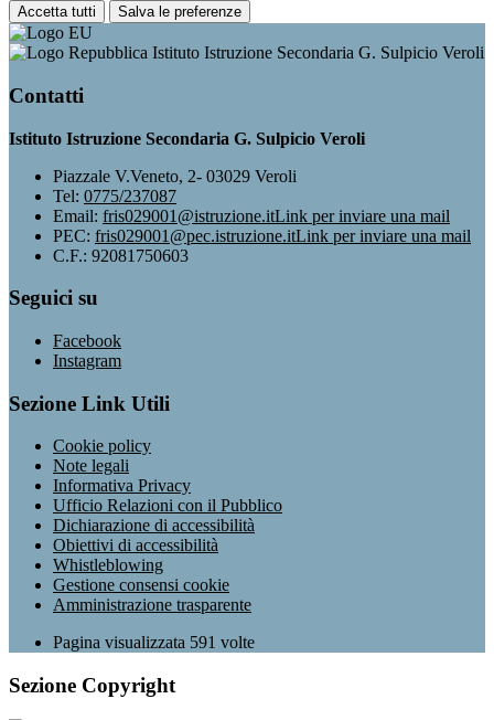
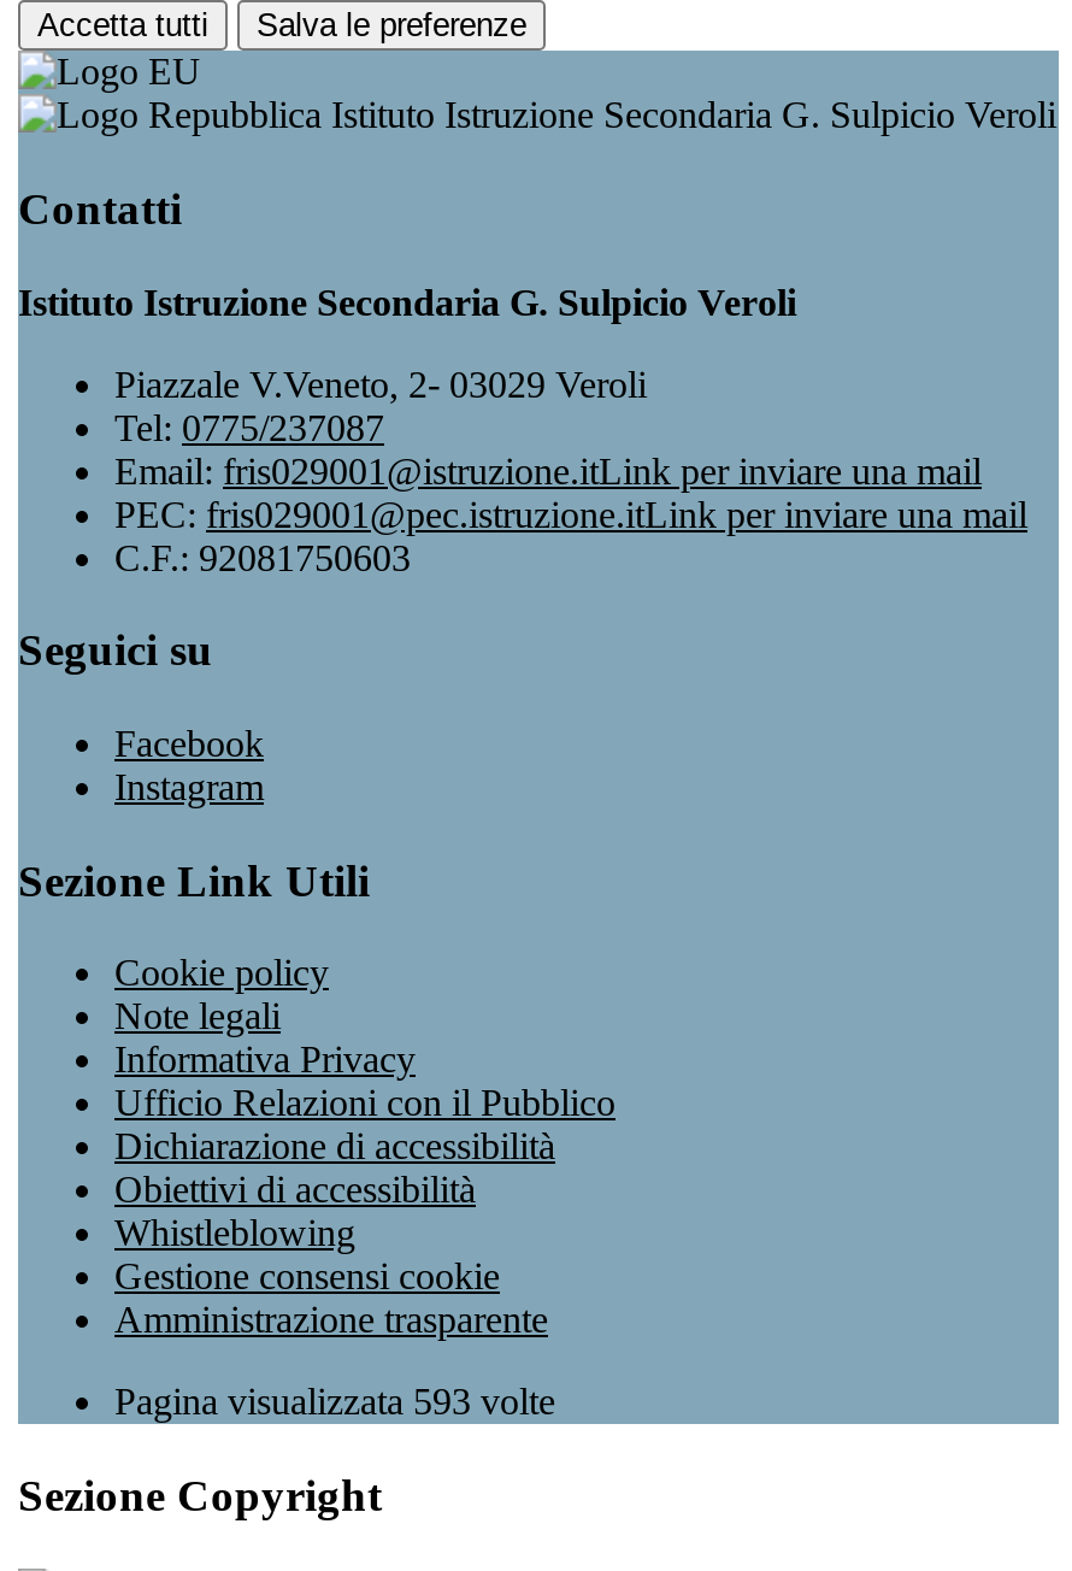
- Pagina visualizzata 591 volte
+ Pagina visualizzata 593 volte
